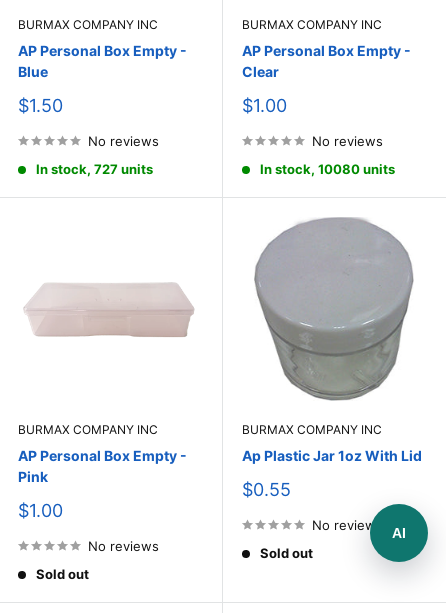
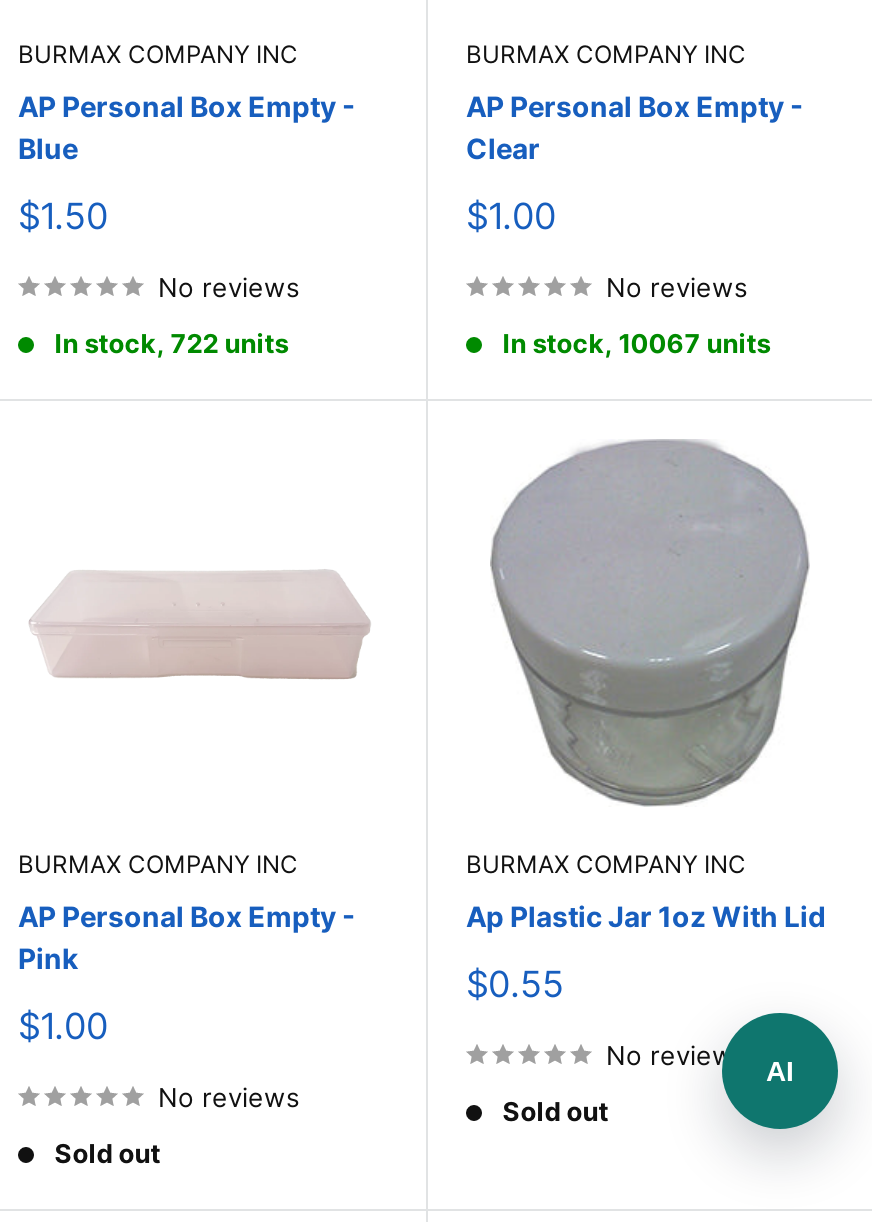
- In stock, 727 units
+ In stock, 722 units

- In stock, 10080 units
+ In stock, 10067 units
